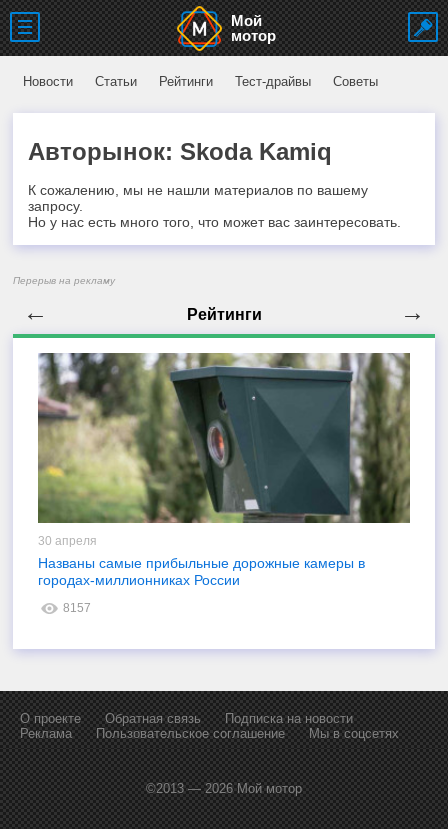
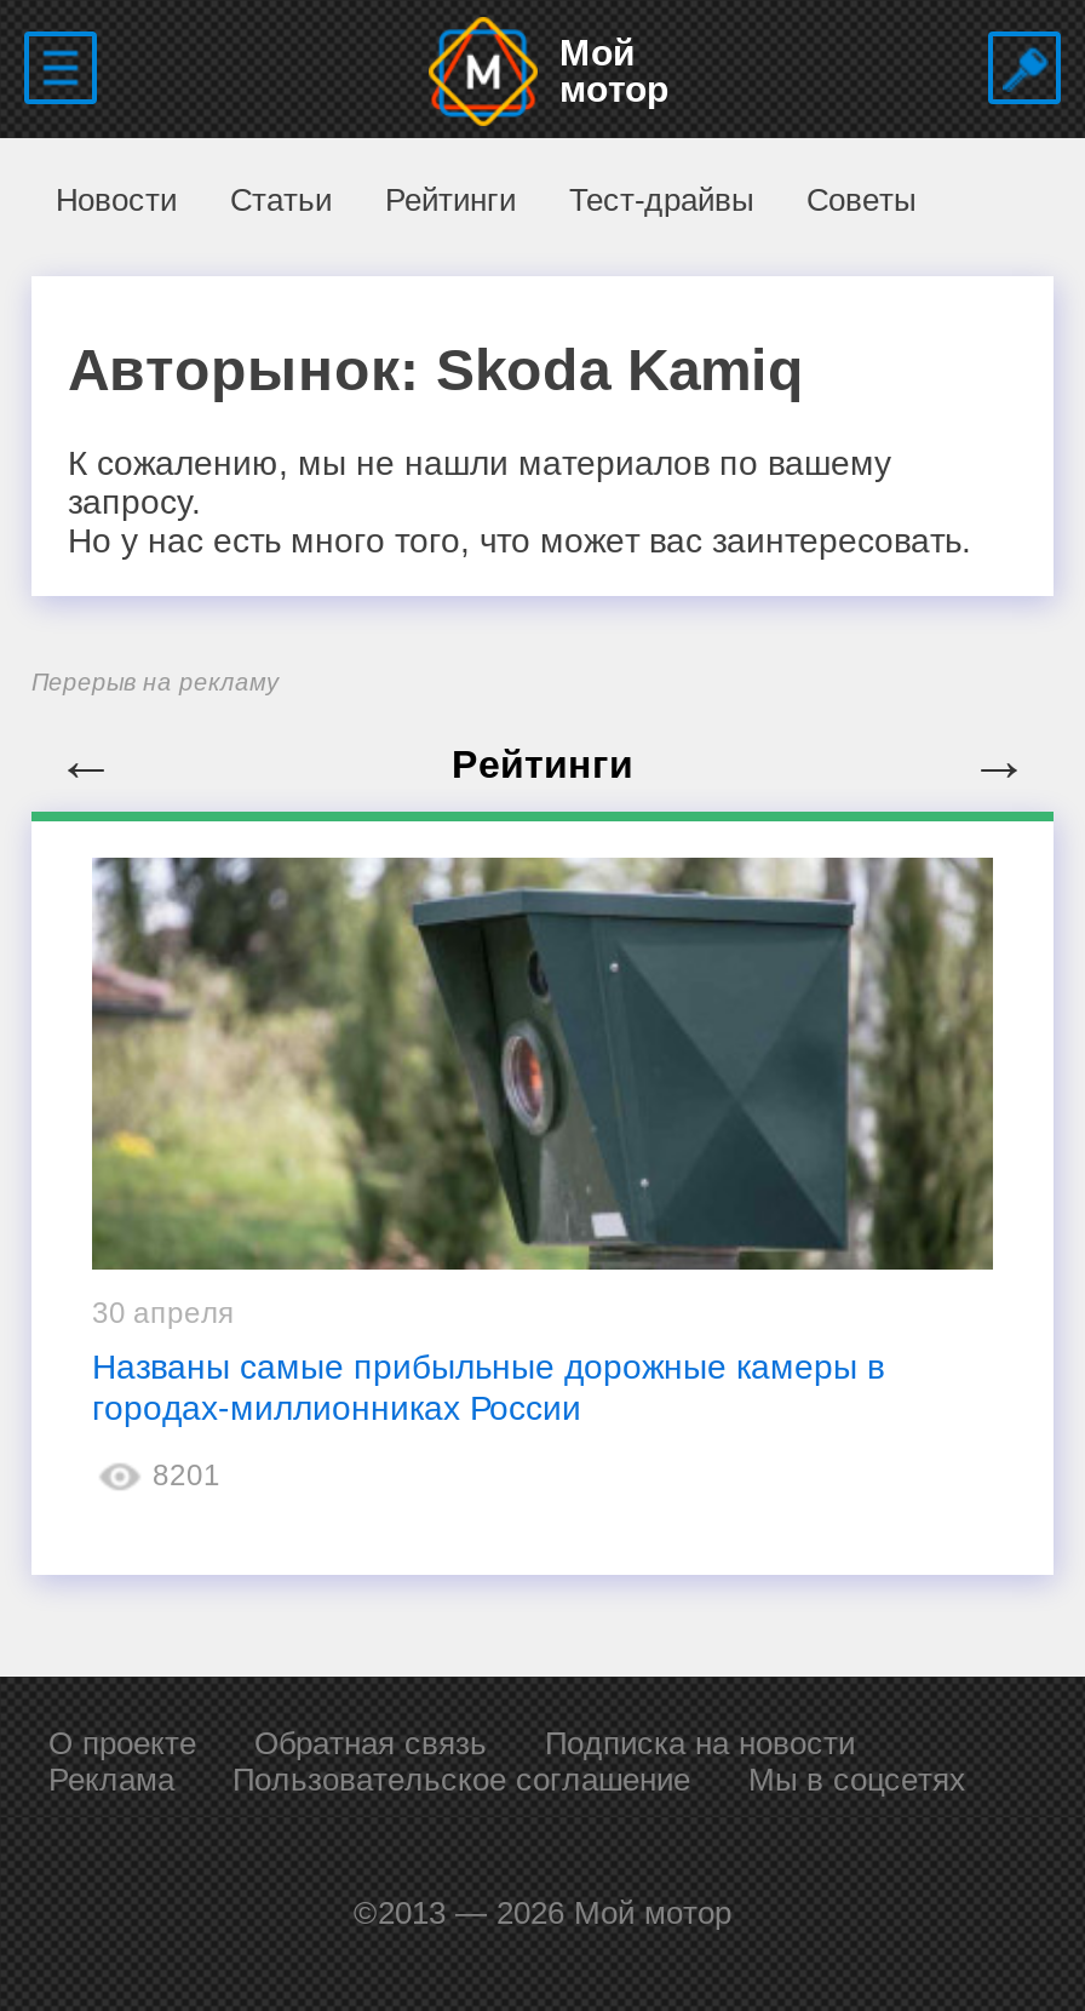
- 8157
+ 8201
